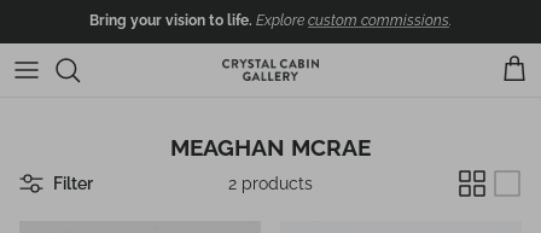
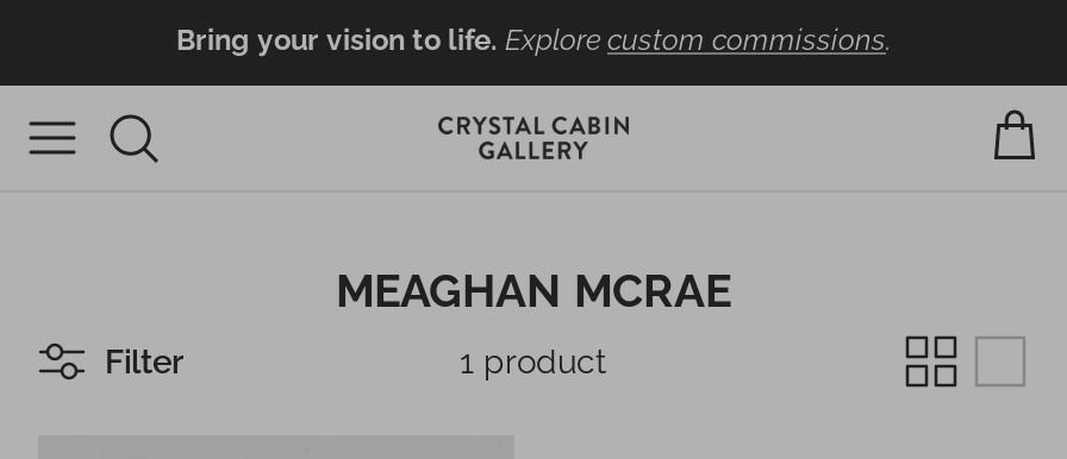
- 2 products
+ 1 product
